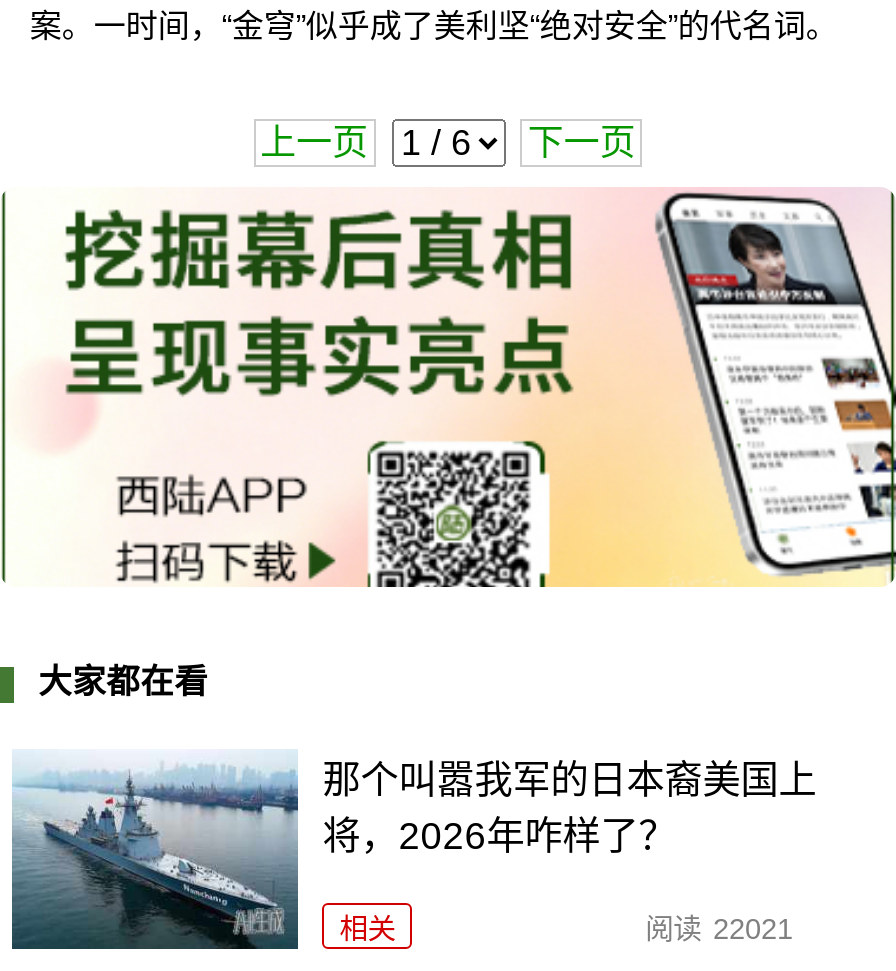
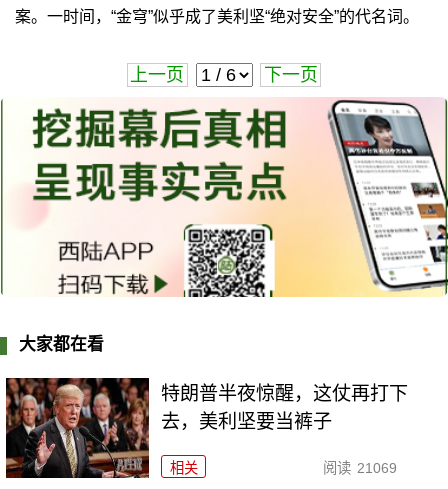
- [image]
- 那个叫嚣我军的日本裔美国上
- 将，2026年咋样了？
+ [image]
+ 特朗普半夜惊醒，这仗再打下
+ 去，美利坚要当裤子

- 阅读 22021
+ 阅读 21069
